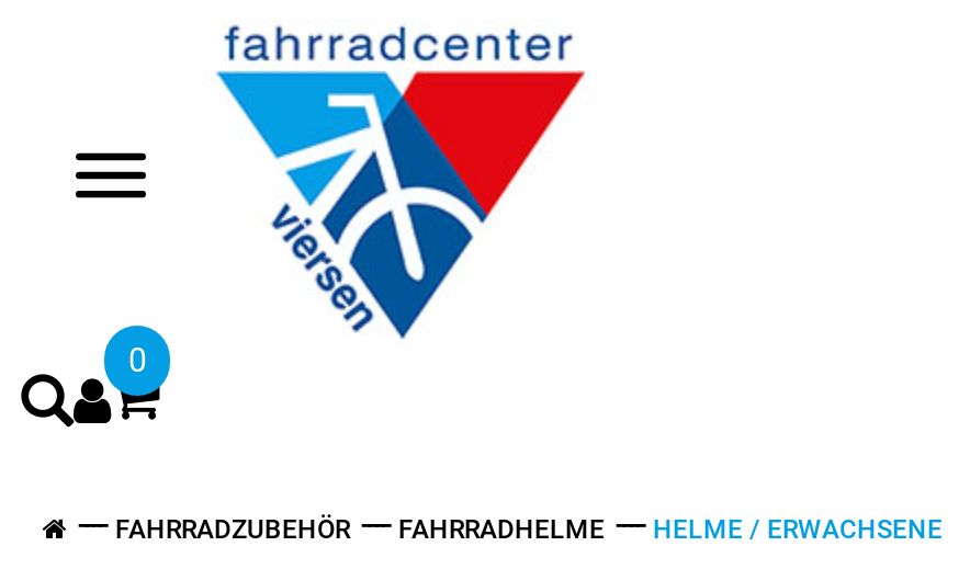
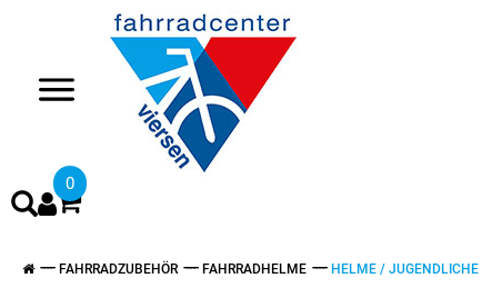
- HELME / ERWACHSENE
+ HELME / JUGENDLICHE
